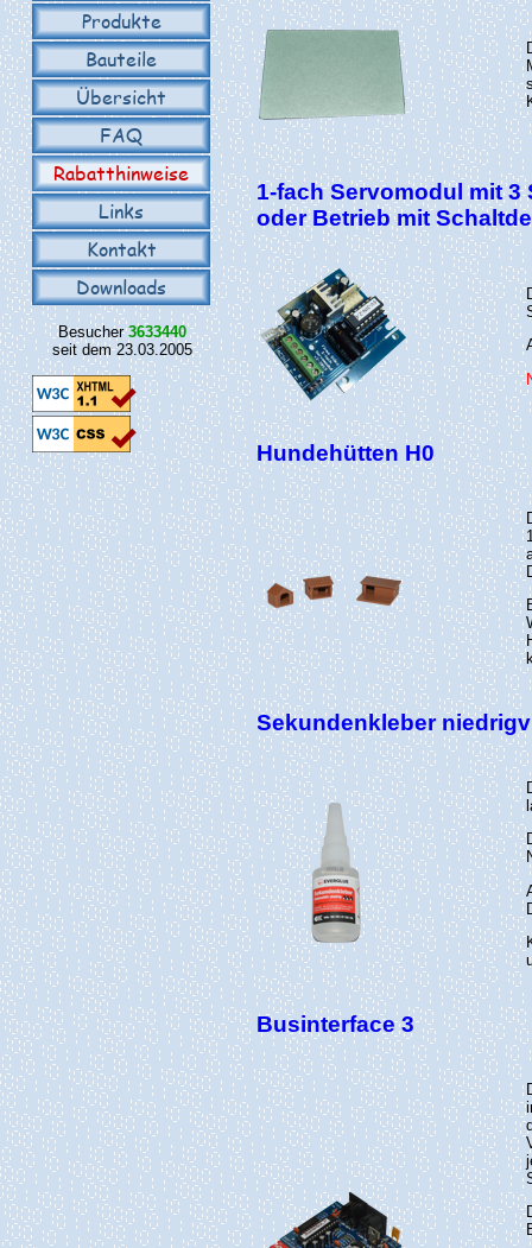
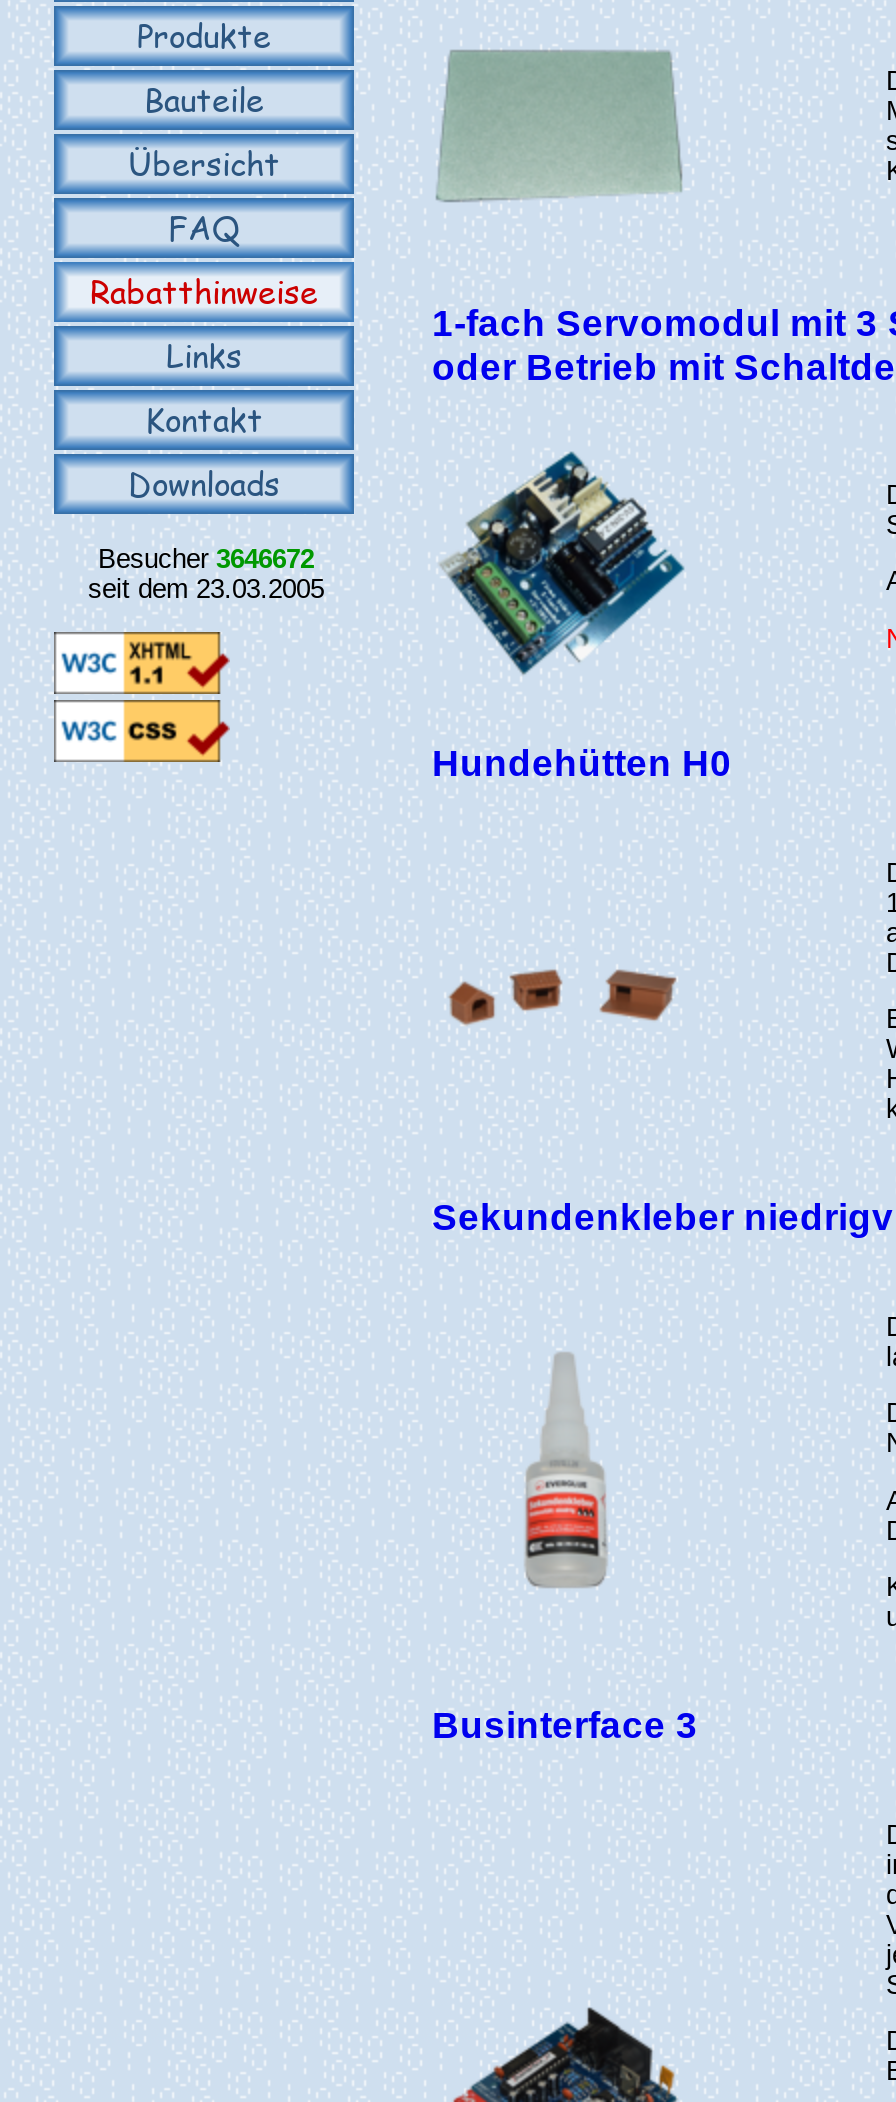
- Besucher 3633440
+ Besucher 3646672
